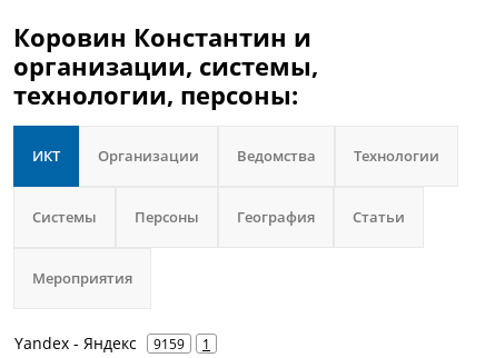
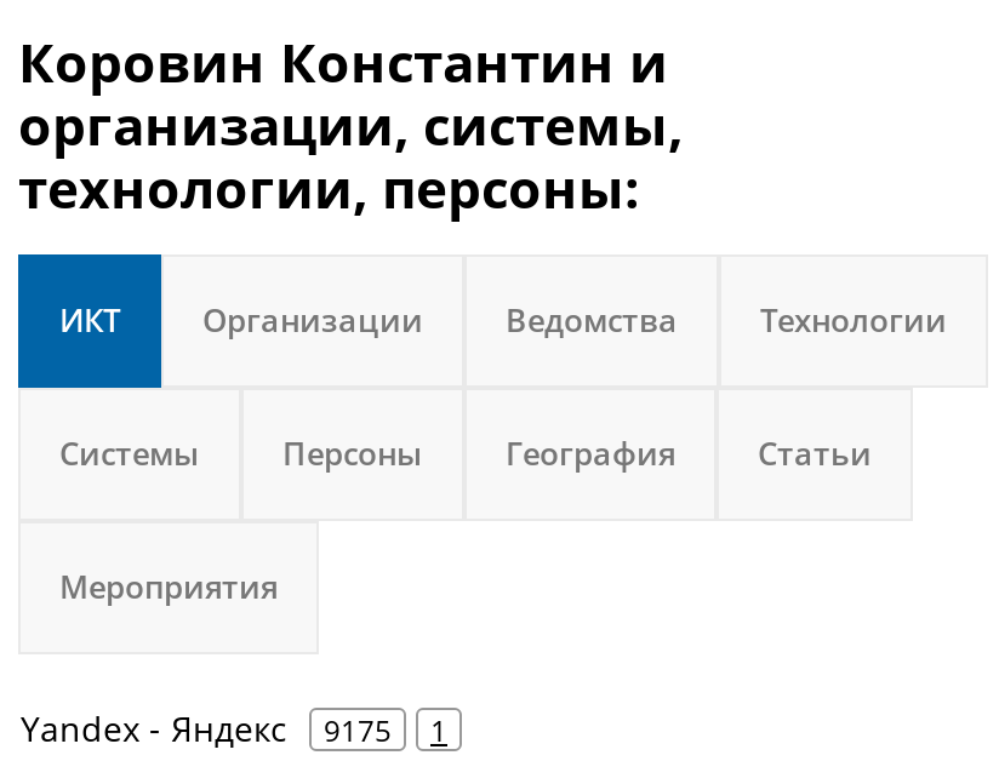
- Yandex - Яндекс 9159 1
+ Yandex - Яндекс 9175 1
